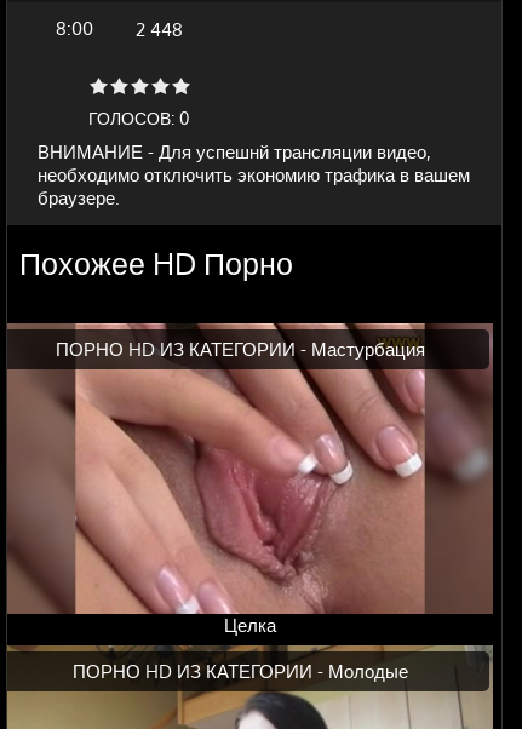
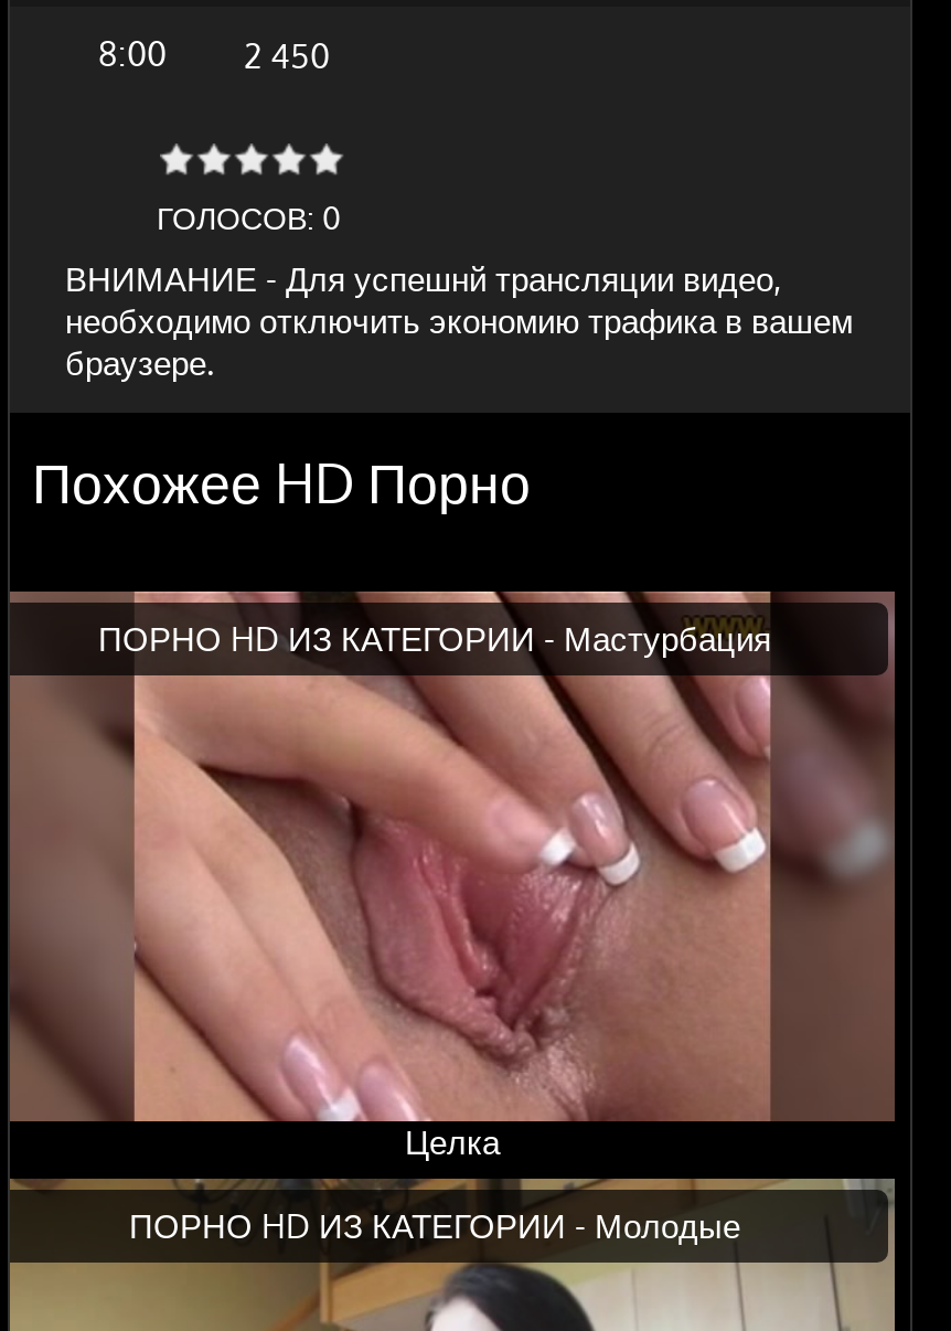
- 8:00 2 448
+ 8:00 2 450
